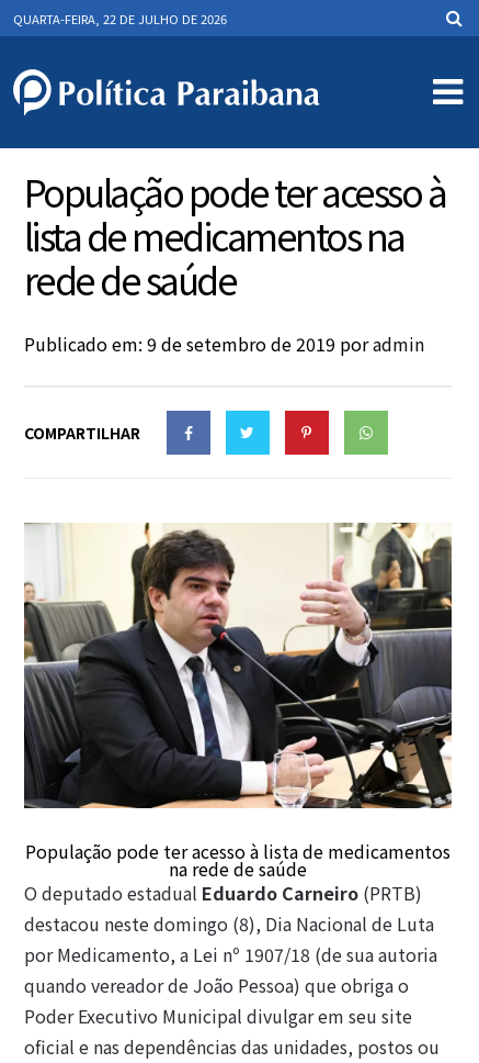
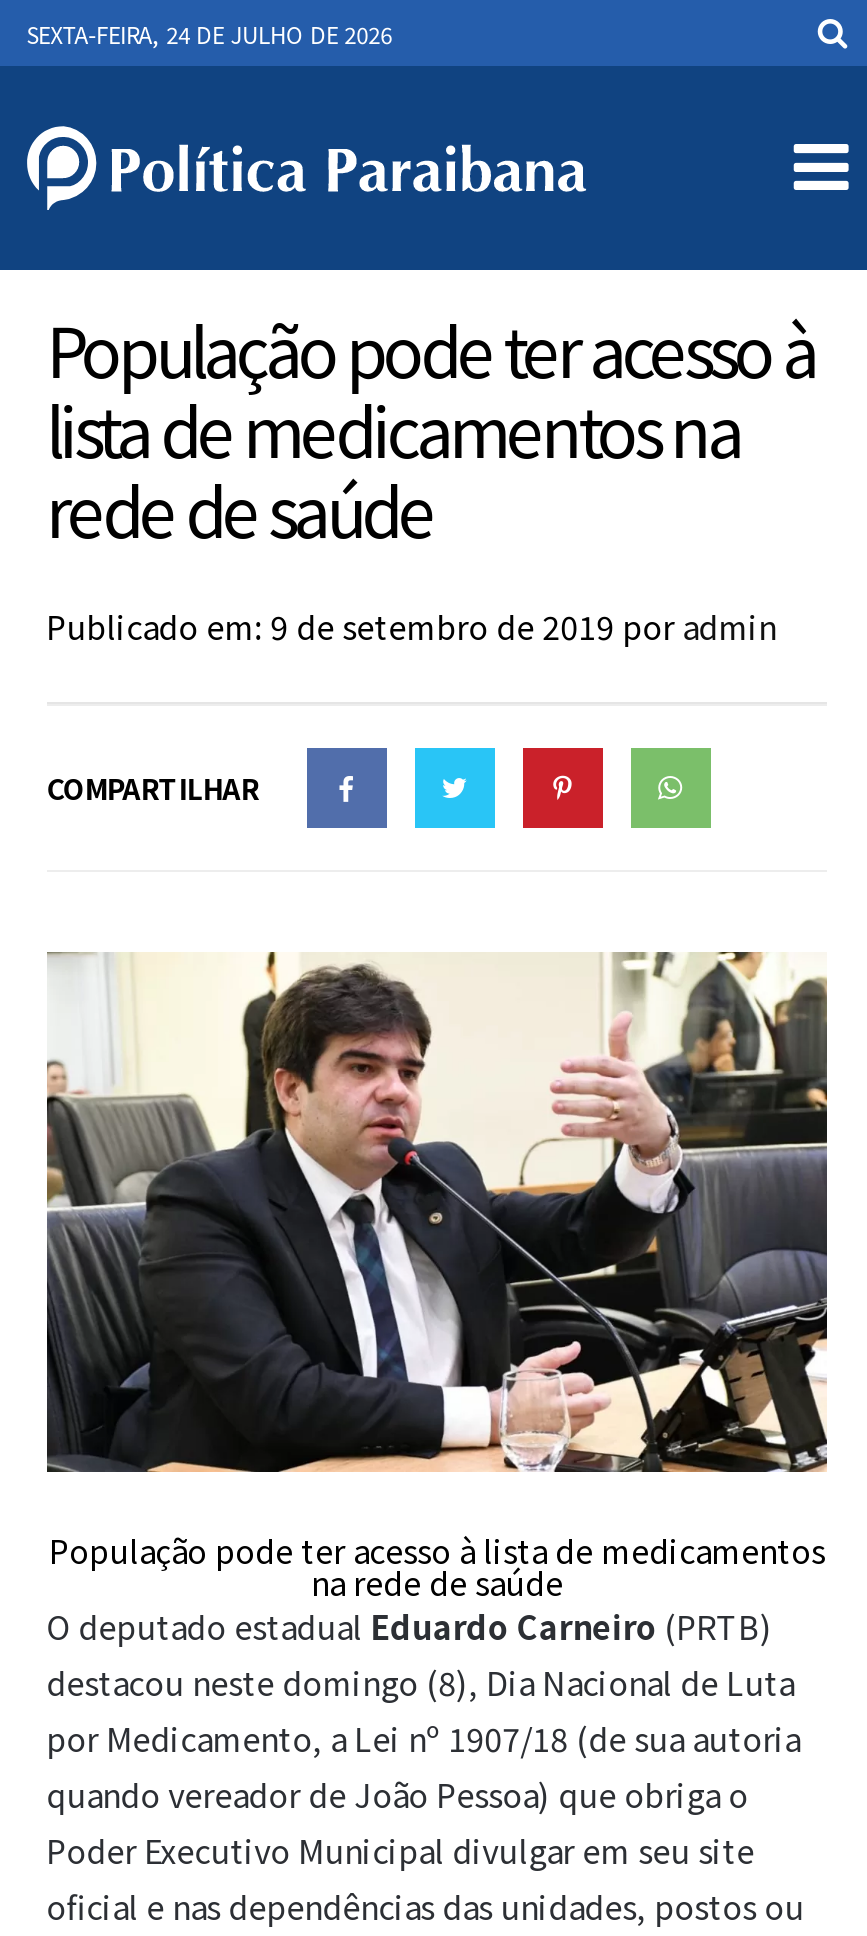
- QUARTA-FEIRA, 22 DE JULHO DE 2026
+ SEXTA-FEIRA, 24 DE JULHO DE 2026
